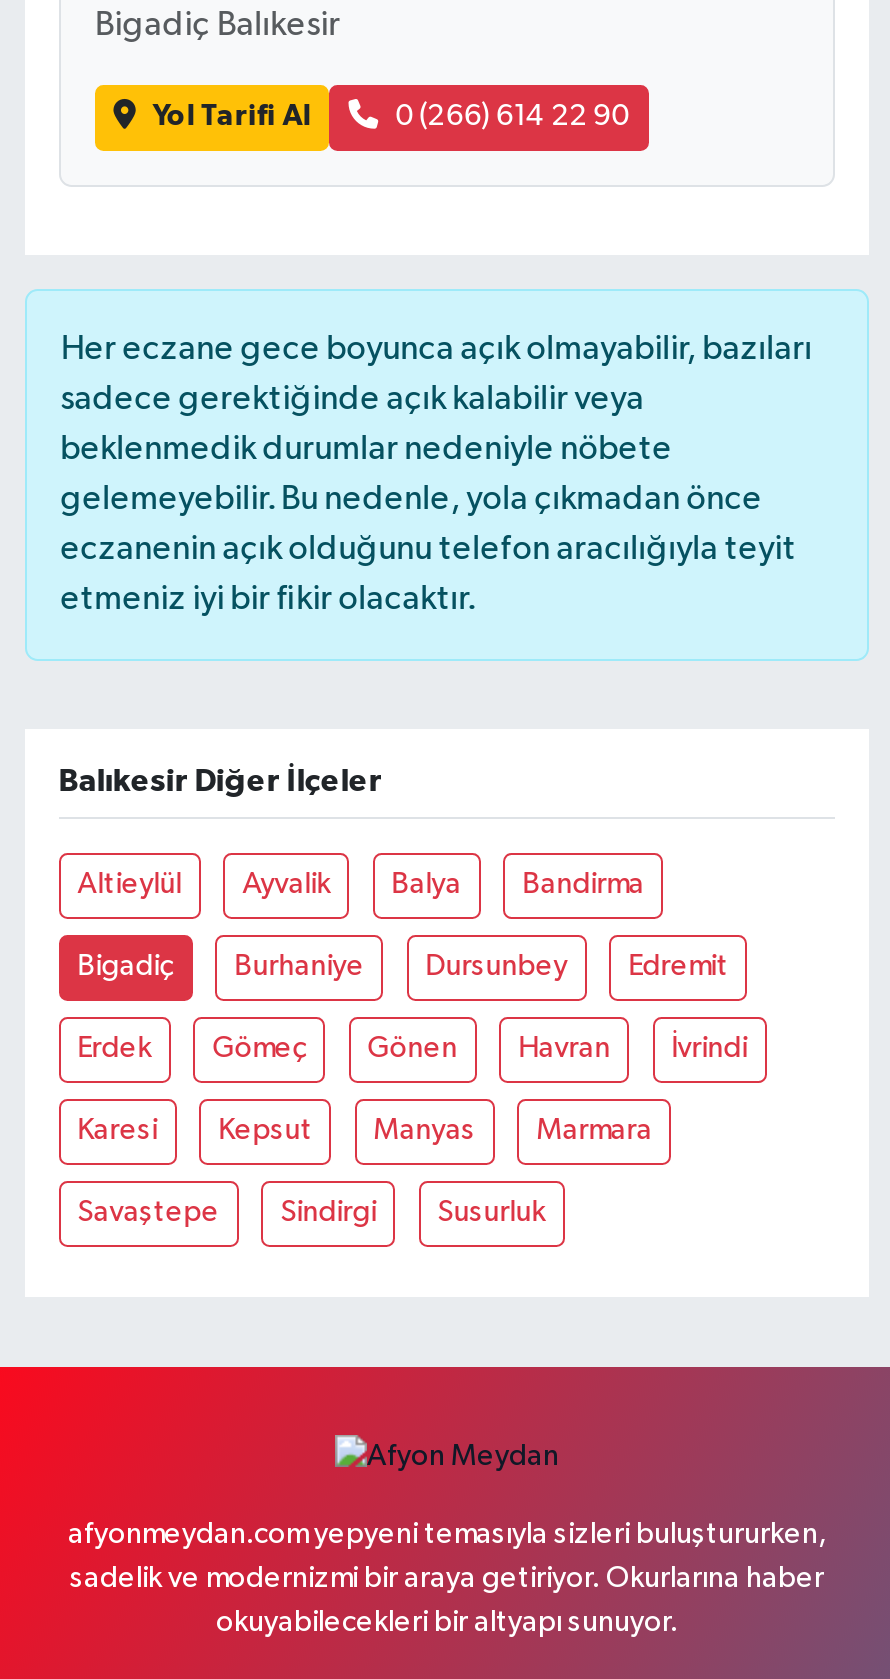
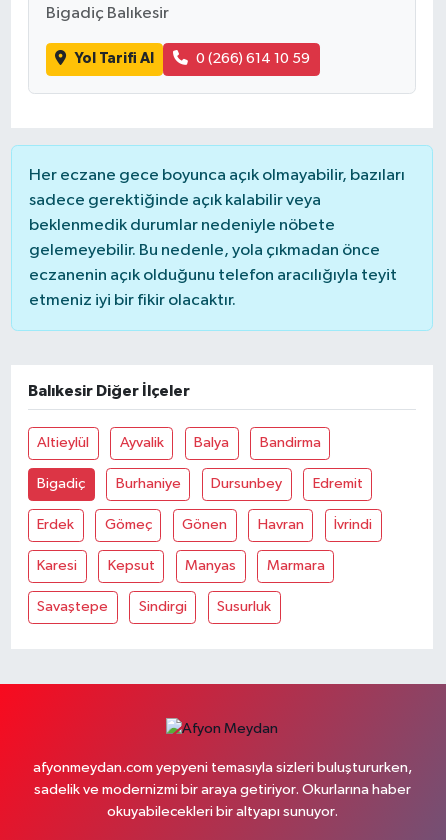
- 0 (266) 614 22 90
+ 0 (266) 614 10 59
